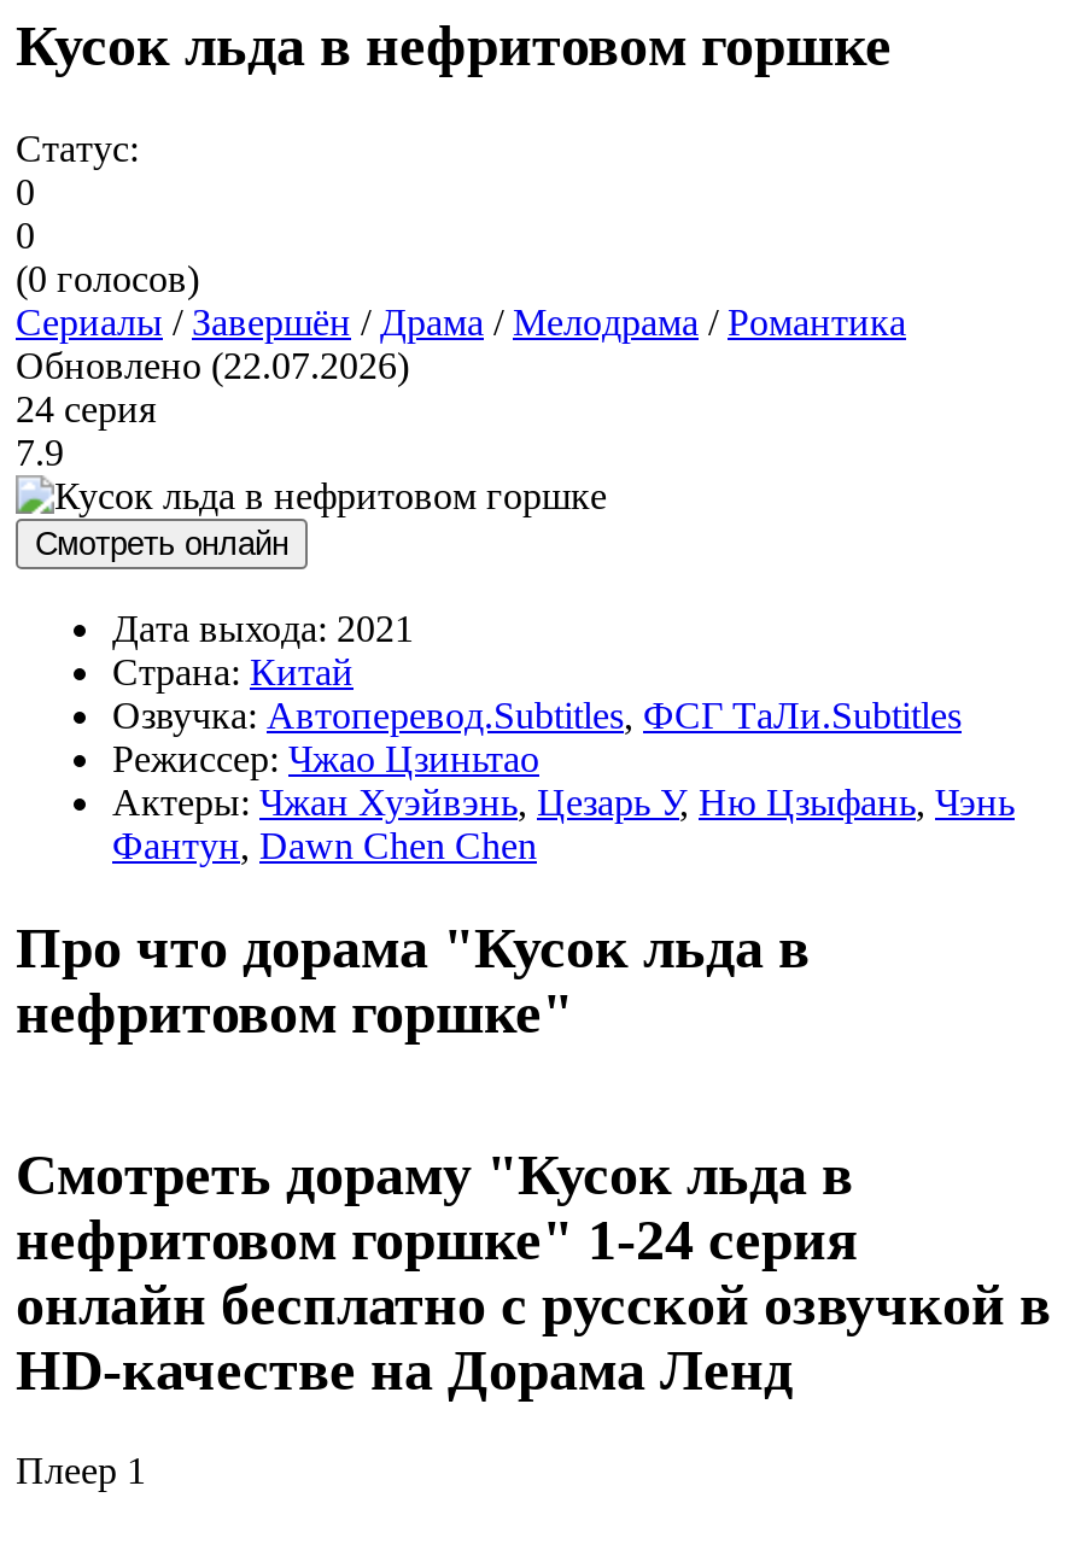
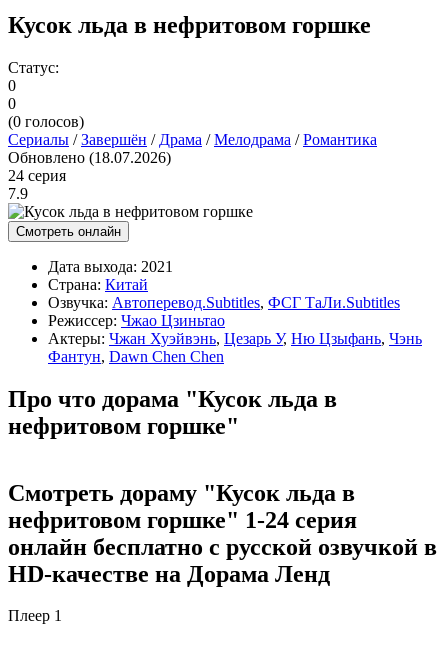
- Обновлено (22.07.2026)
+ Обновлено (18.07.2026)
